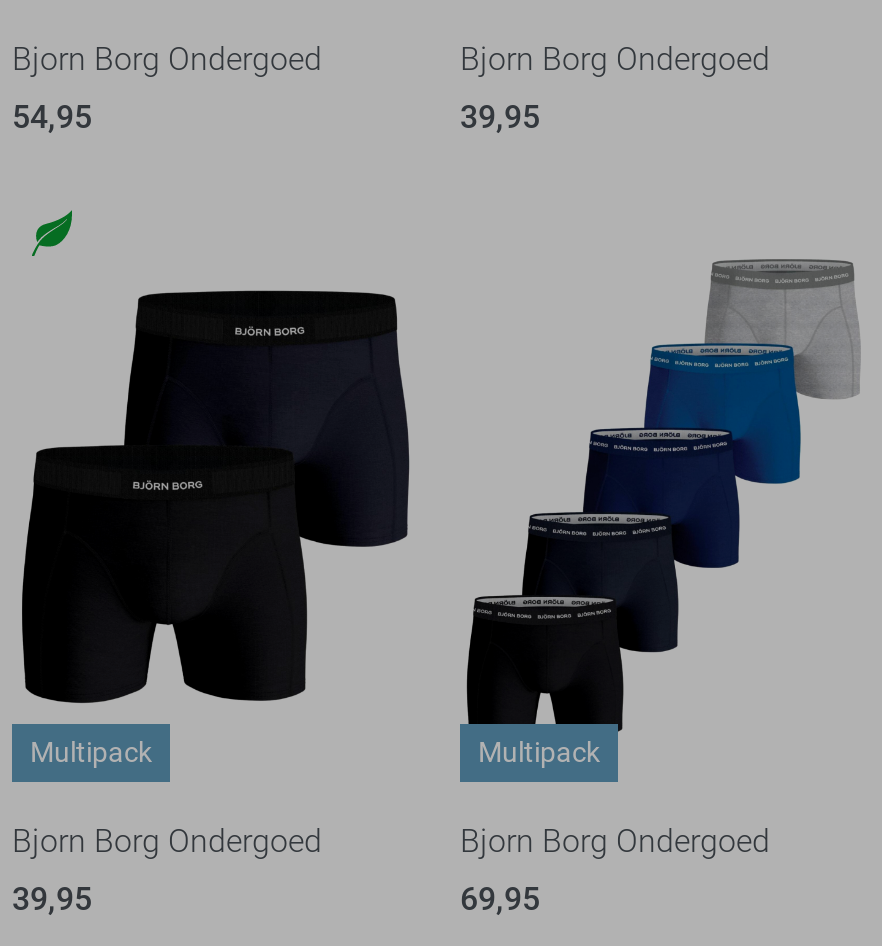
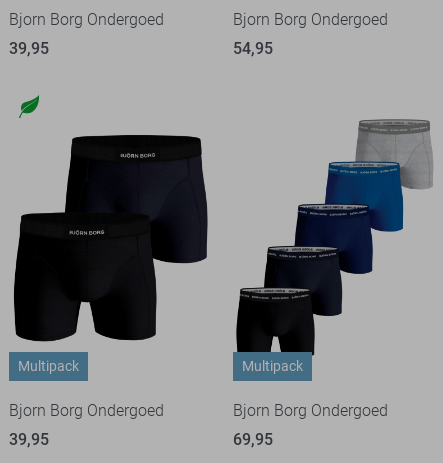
- 54,95
+ 39,95

- 39,95
+ 54,95
